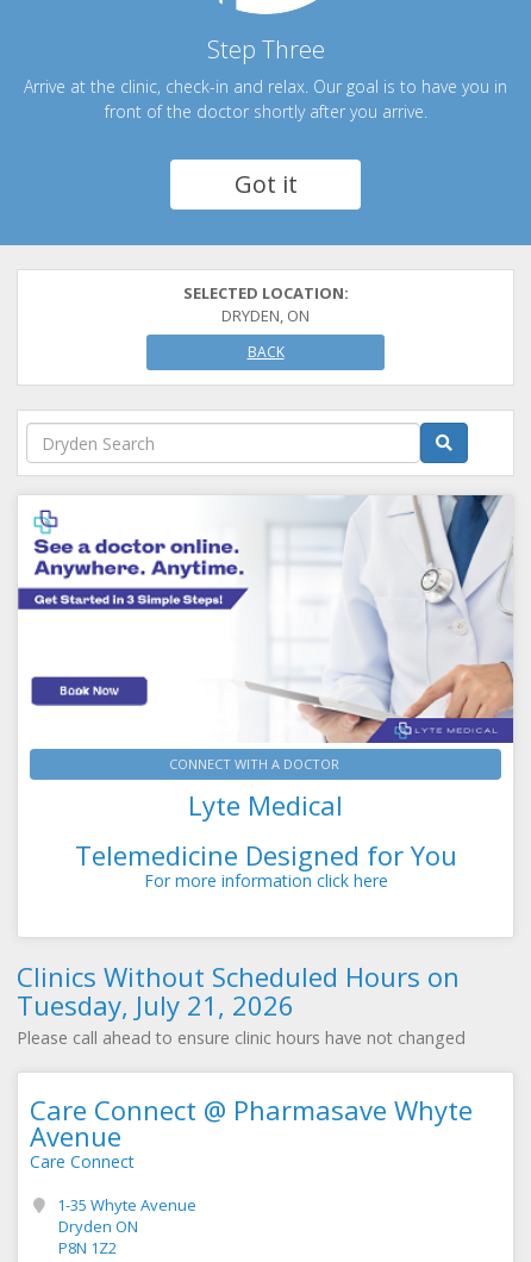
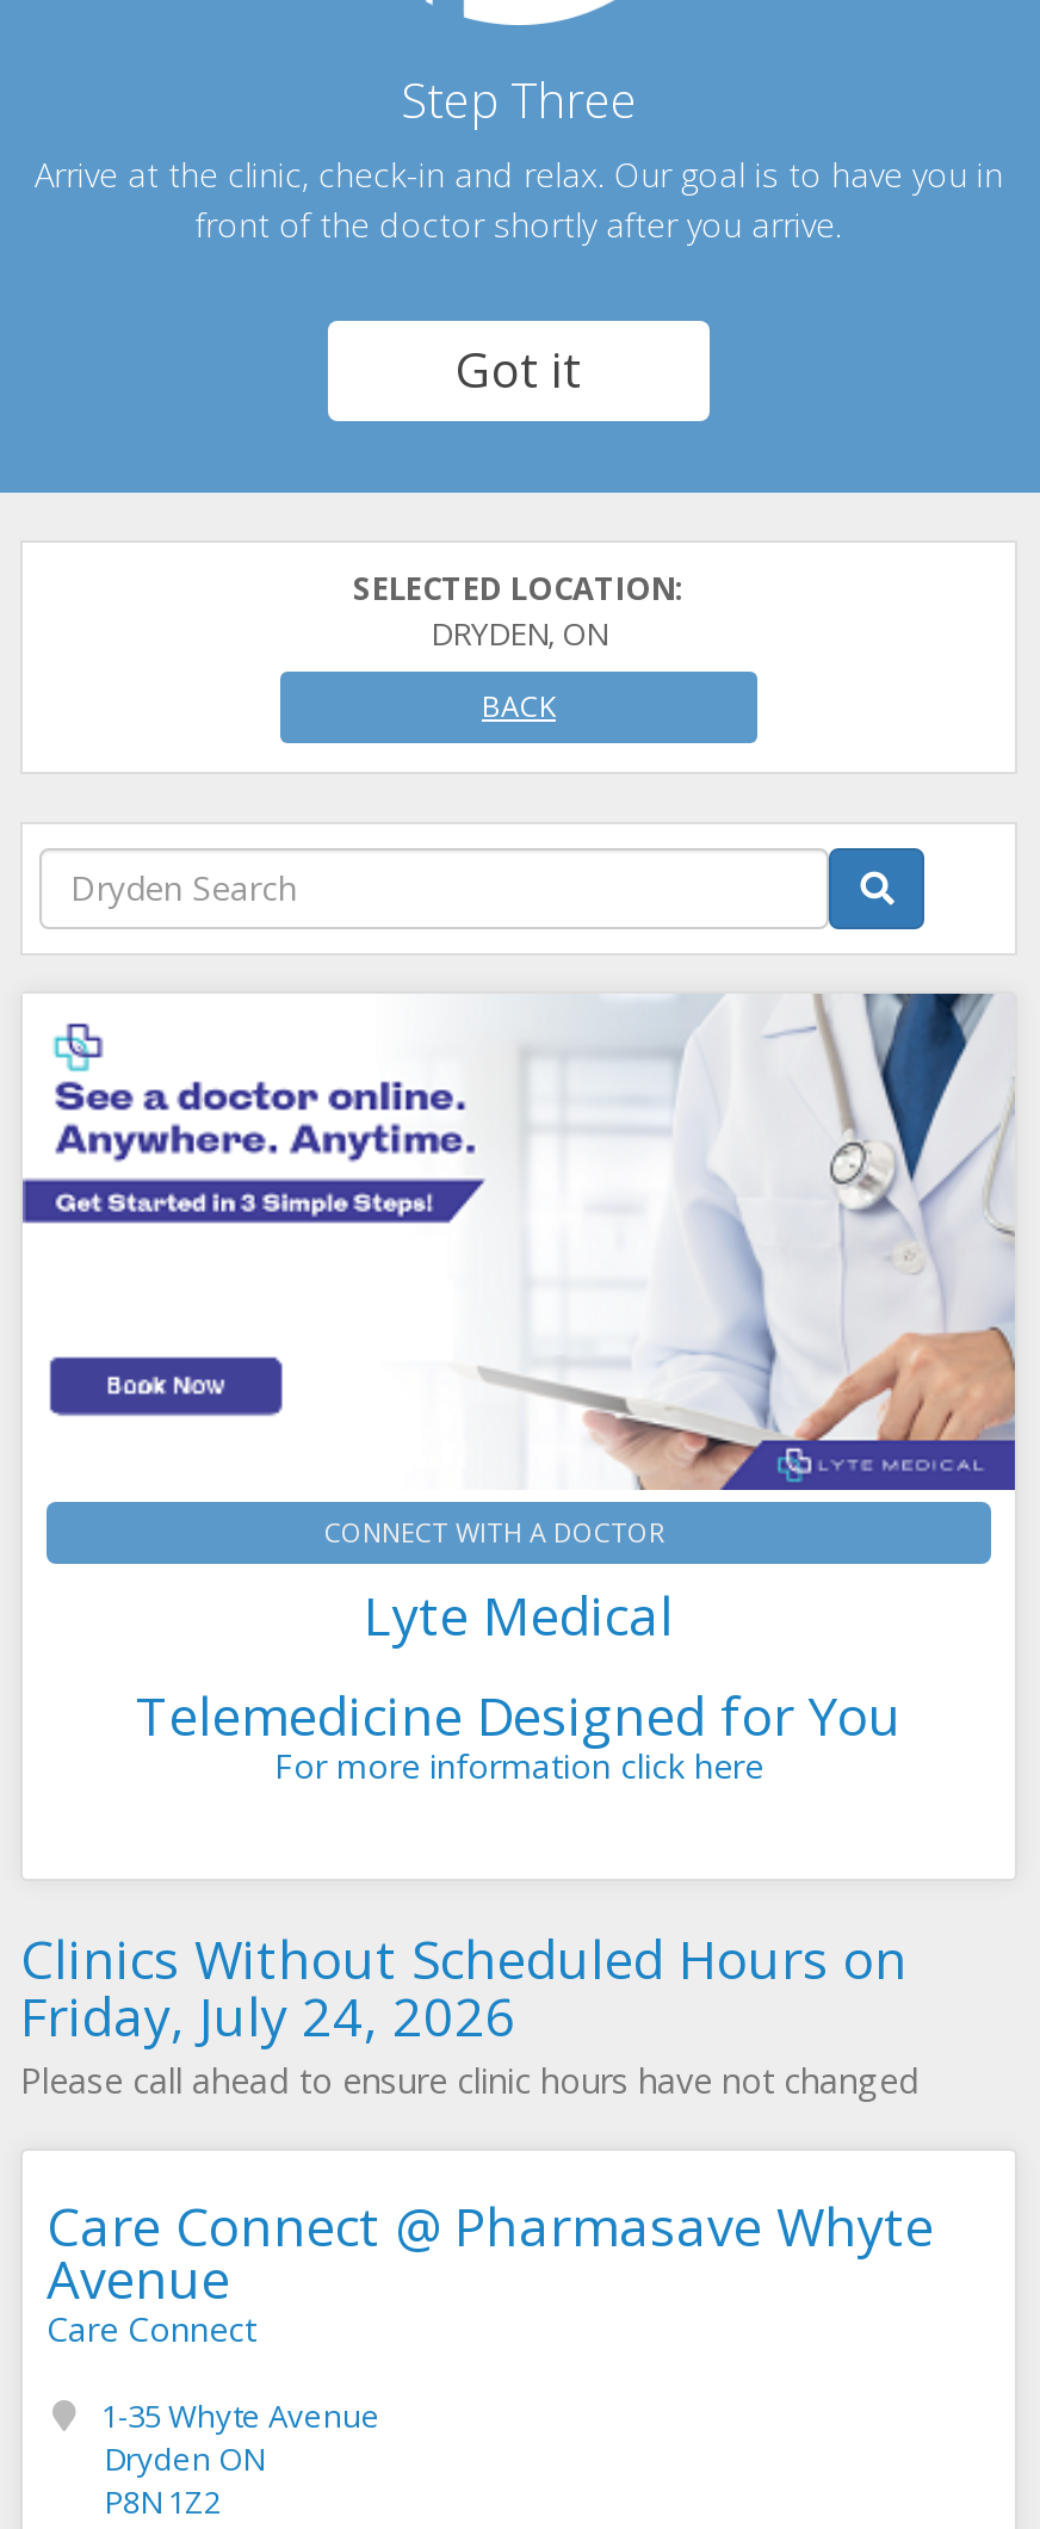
- Tuesday, July 21, 2026
+ Friday, July 24, 2026
